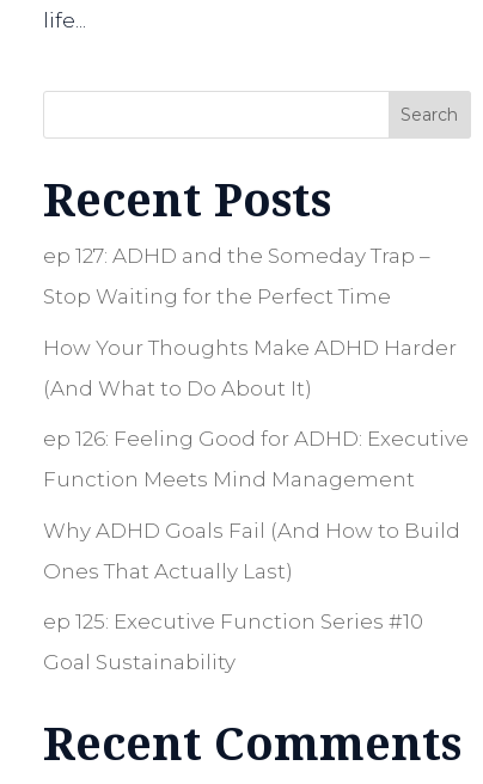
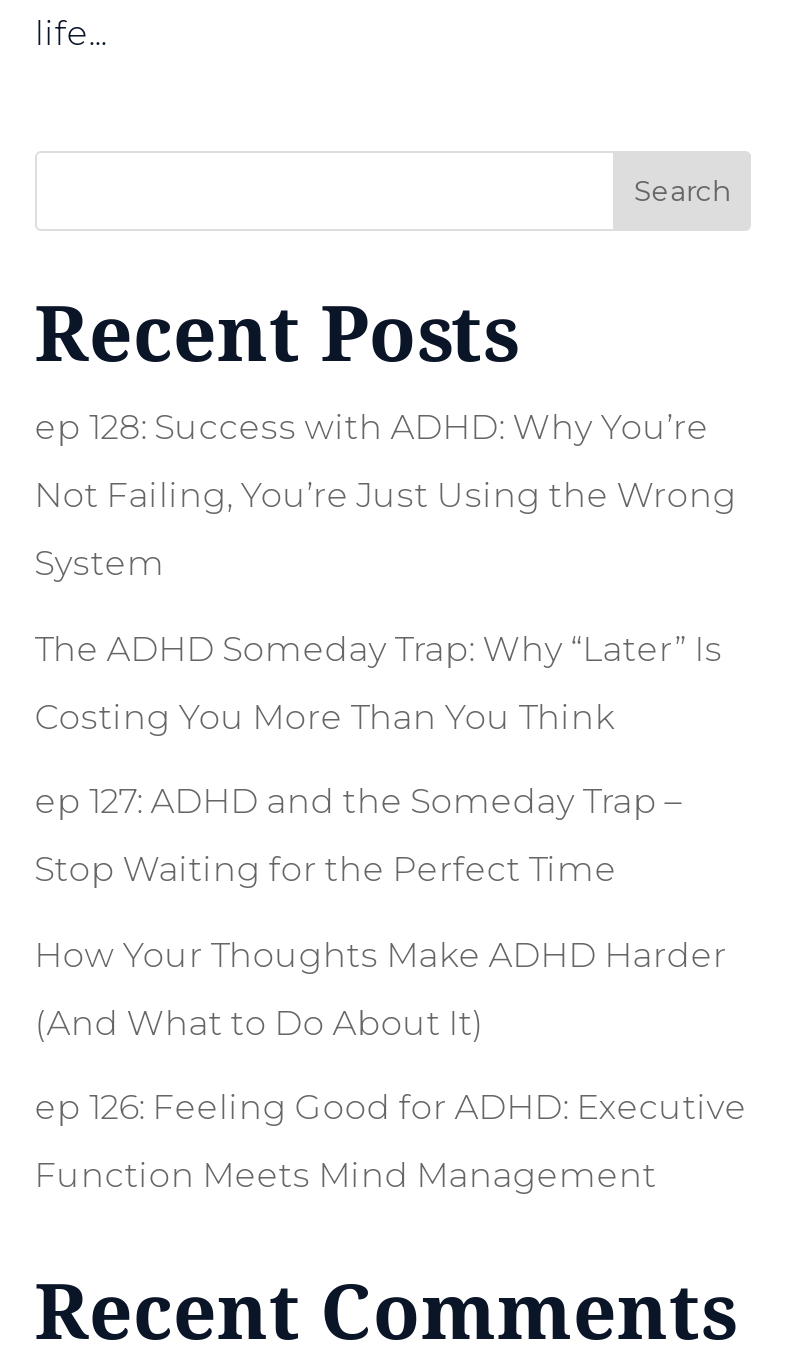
+ ep 128: Success with ADHD: Why You’re
+ Not Failing, You’re Just Using the Wrong
+ System
+ The ADHD Someday Trap: Why “Later” Is
+ Costing You More Than You Think

moved down: ep 127: ADHD and the Someday Trap – | Stop Waiting for the Perfect Time | How Your Thoughts Make ADHD Harder | (And What to Do About It) | ep 126: Feeling Good for ADHD: Executive | Function Meets Mind Management

- Why ADHD Goals Fail (And How to Build
- Ones That Actually Last)
- ep 125: Executive Function Series #10
- Goal Sustainability
